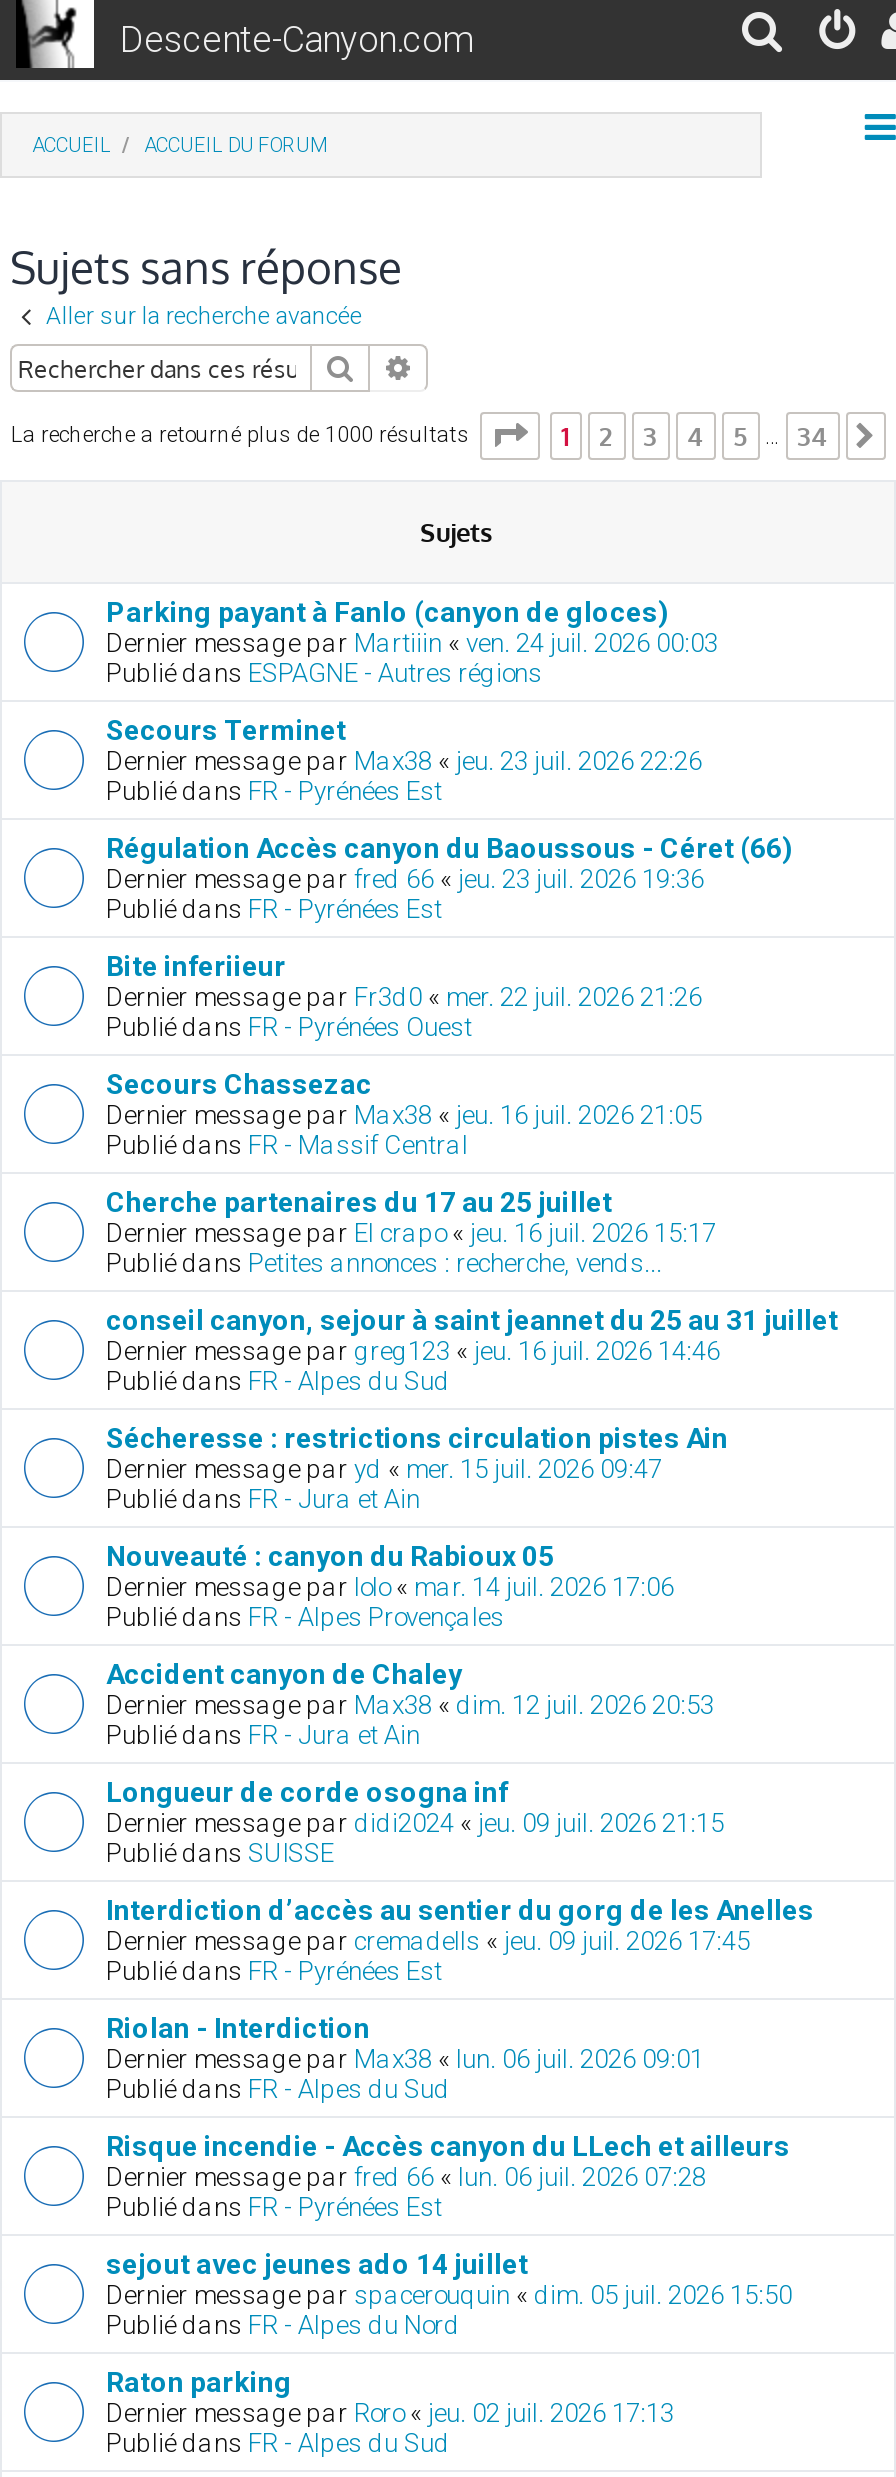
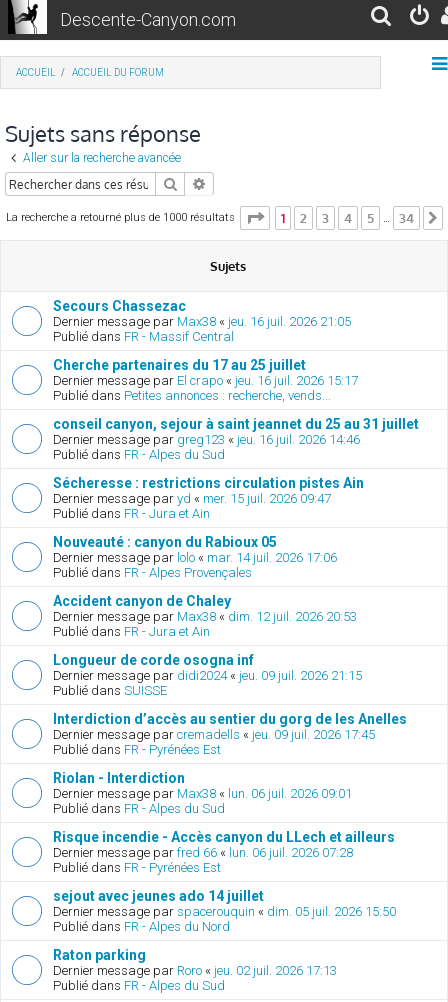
- Parking payant à Fanlo (canyon de gloces)
- Dernier message par Martiiin «ven. 24 juil. 2026 00:03
- Publié dans ESPAGNE - Autres régions
- Secours Terminet
- Dernier message par Max38 «jeu. 23 juil. 2026 22:26
- Publié dans FR - Pyrénées Est
- Régulation Accès canyon du Baoussous - Céret (66)
- Dernier message par fred 66 «jeu. 23 juil. 2026 19:36
- Publié dans FR - Pyrénées Est
- Bite inferiieur
- Dernier message par Fr3d0 «mer. 22 juil. 2026 21:26
- Publié dans FR - Pyrénées Ouest
